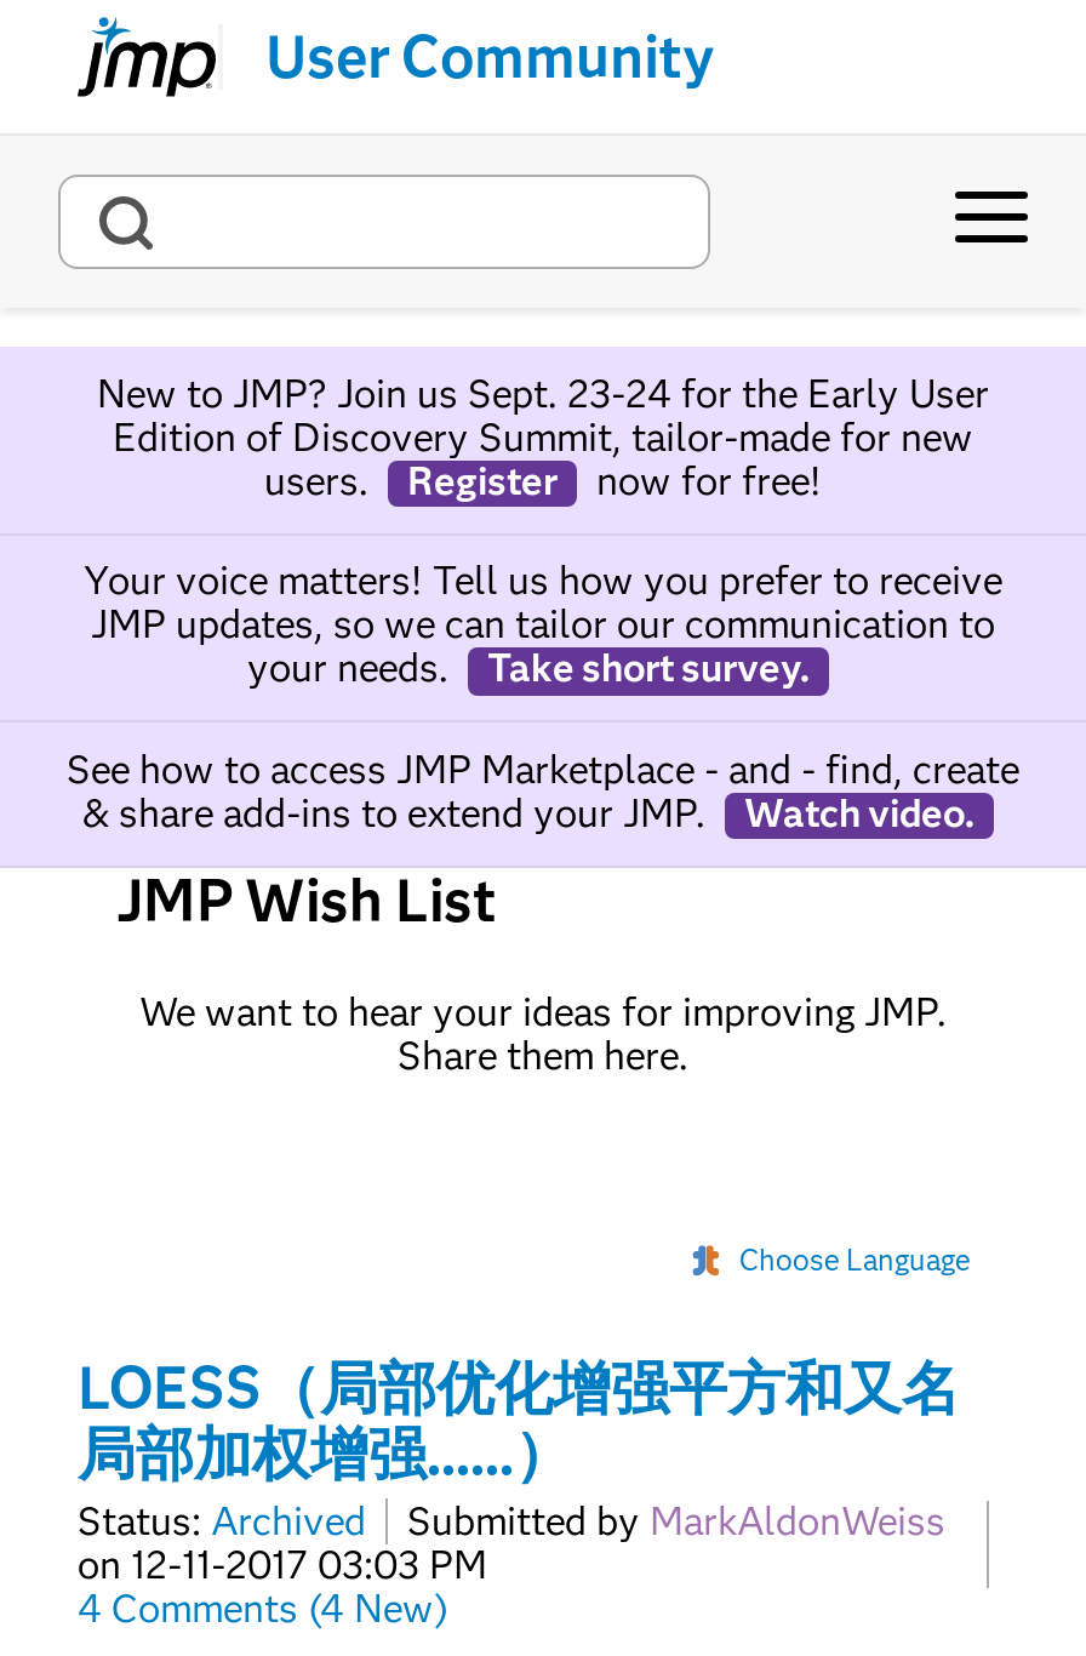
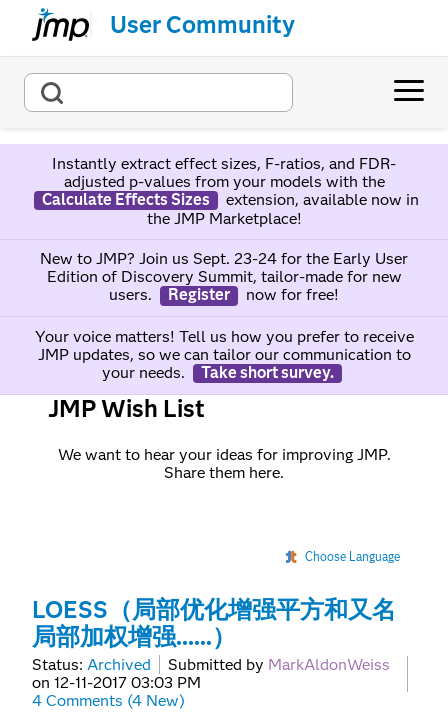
+ Instantly extract effect sizes, F-ratios, and FDR-
+ adjusted p-values from your models with the
+ Calculate Effects Sizes
+ extension, available now in
+ the JMP Marketplace!

moved down: New to JMP? Join us Sept. 23-24 for the Early User | Edition of Discovery Summit, tailor-made for new | users. | ... | your needs. | Take short survey.

- See how to access JMP Marketplace - and - find, create
- & share add-ins to extend your JMP.
- Watch video.
